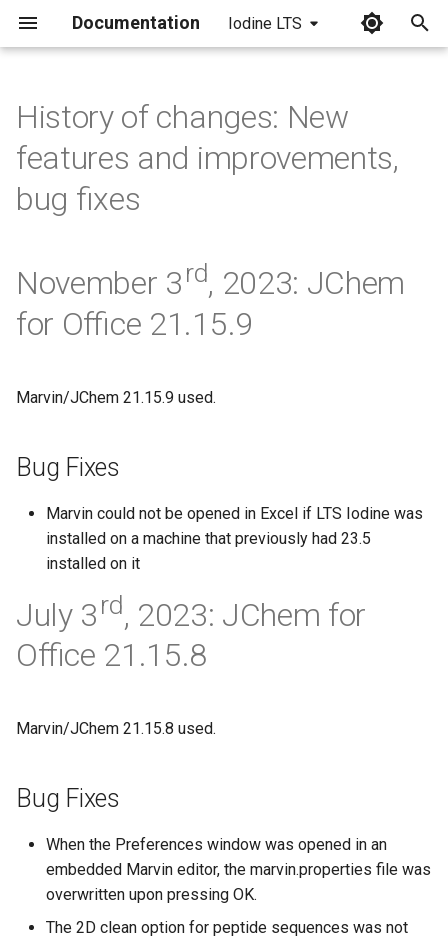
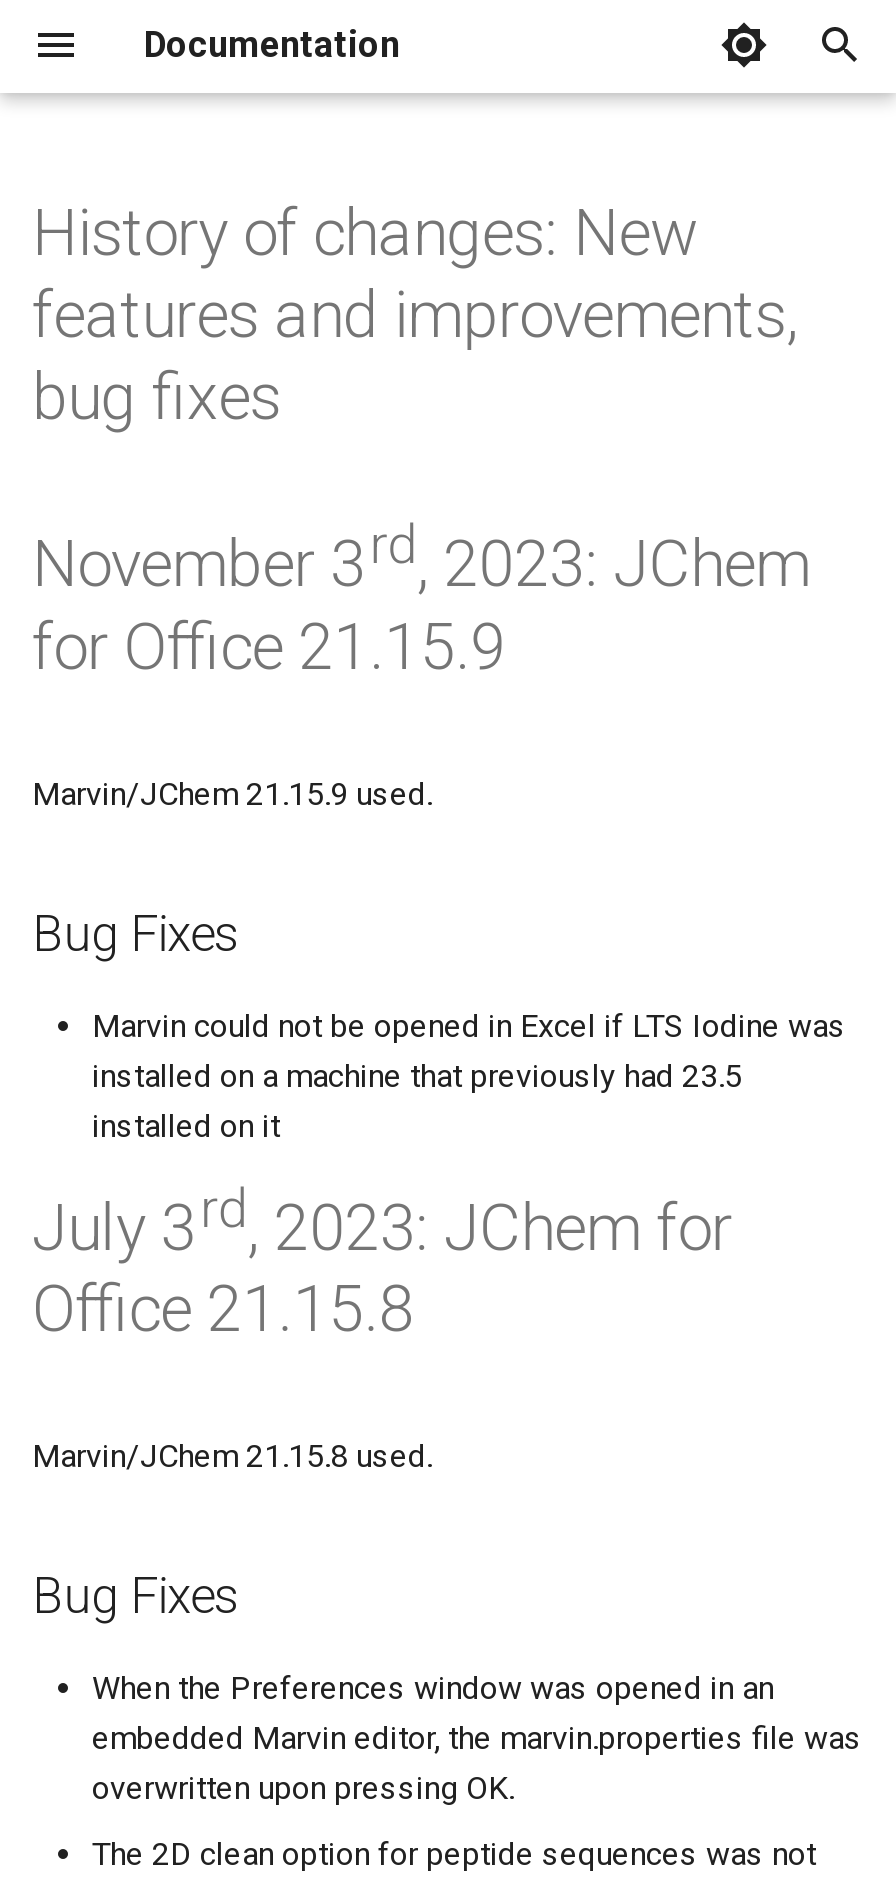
- Iodine LTS
